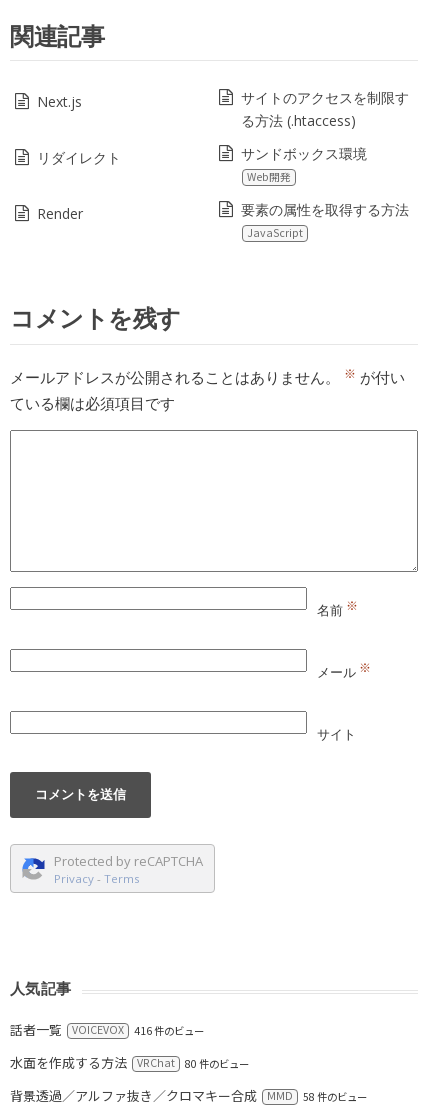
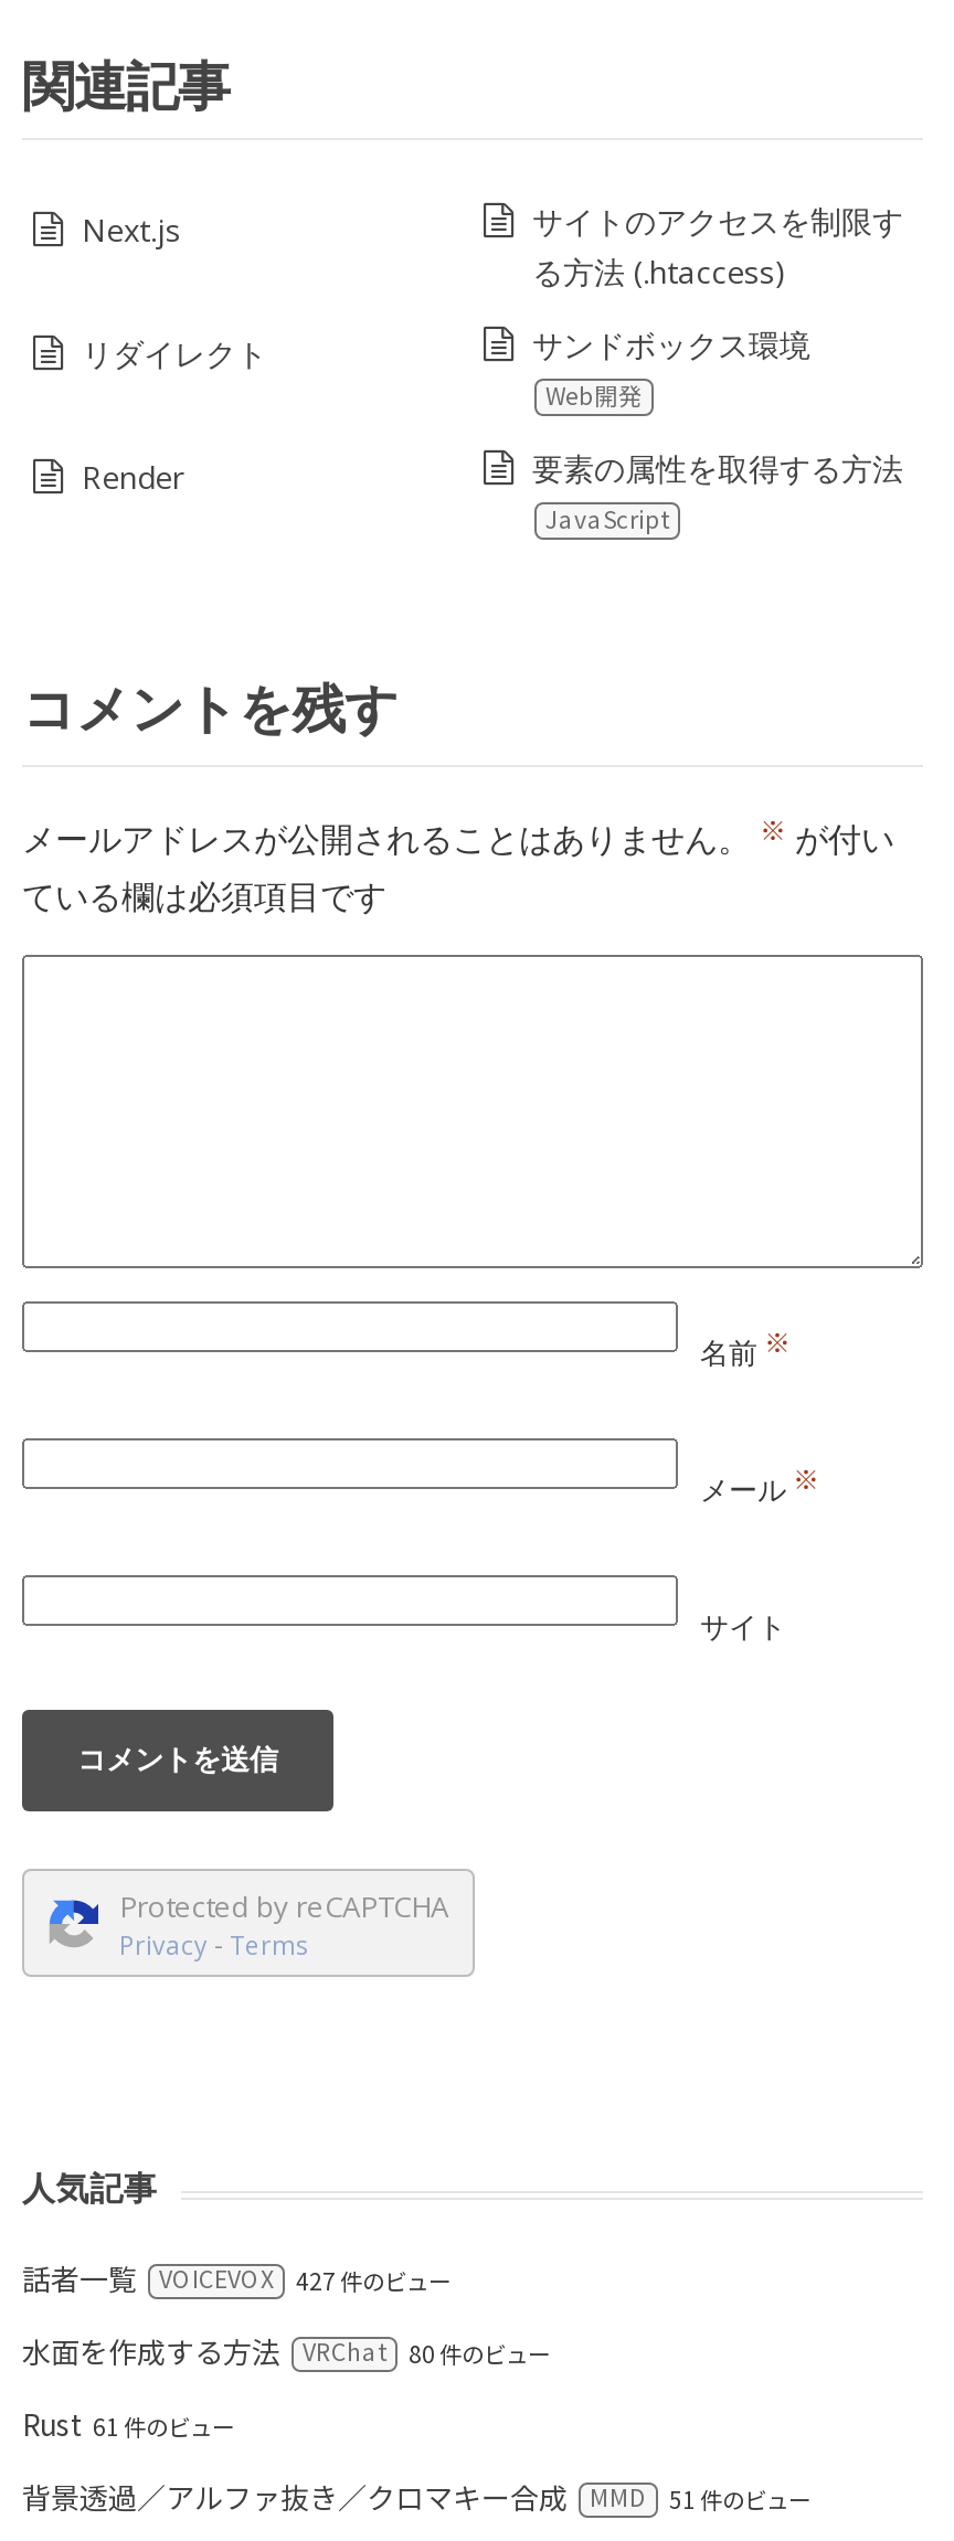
- 話者一覧 VOICEVOX 416 件のビュー
+ 話者一覧 VOICEVOX 427 件のビュー

+ Rust 61 件のビュー

- 背景透過／アルファ抜き／クロマキー合成 MMD 58 件のビュー
+ 背景透過／アルファ抜き／クロマキー合成 MMD 51 件のビュー
